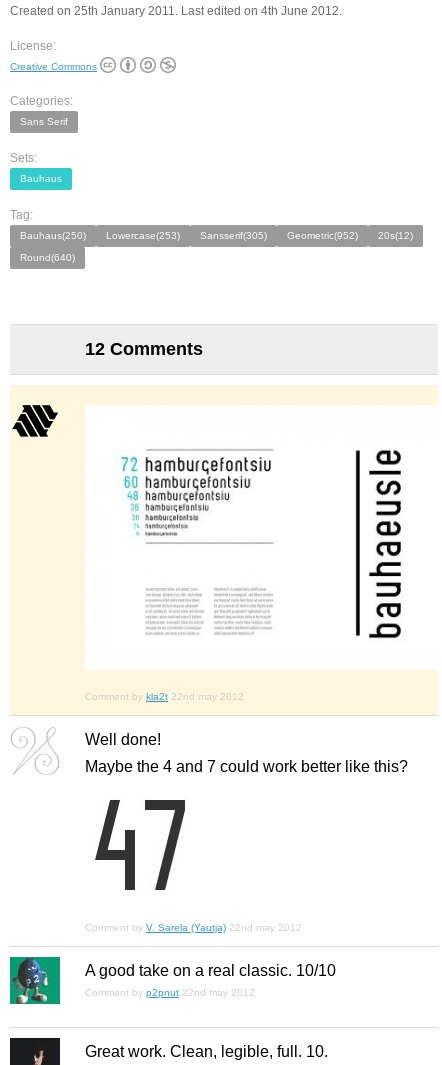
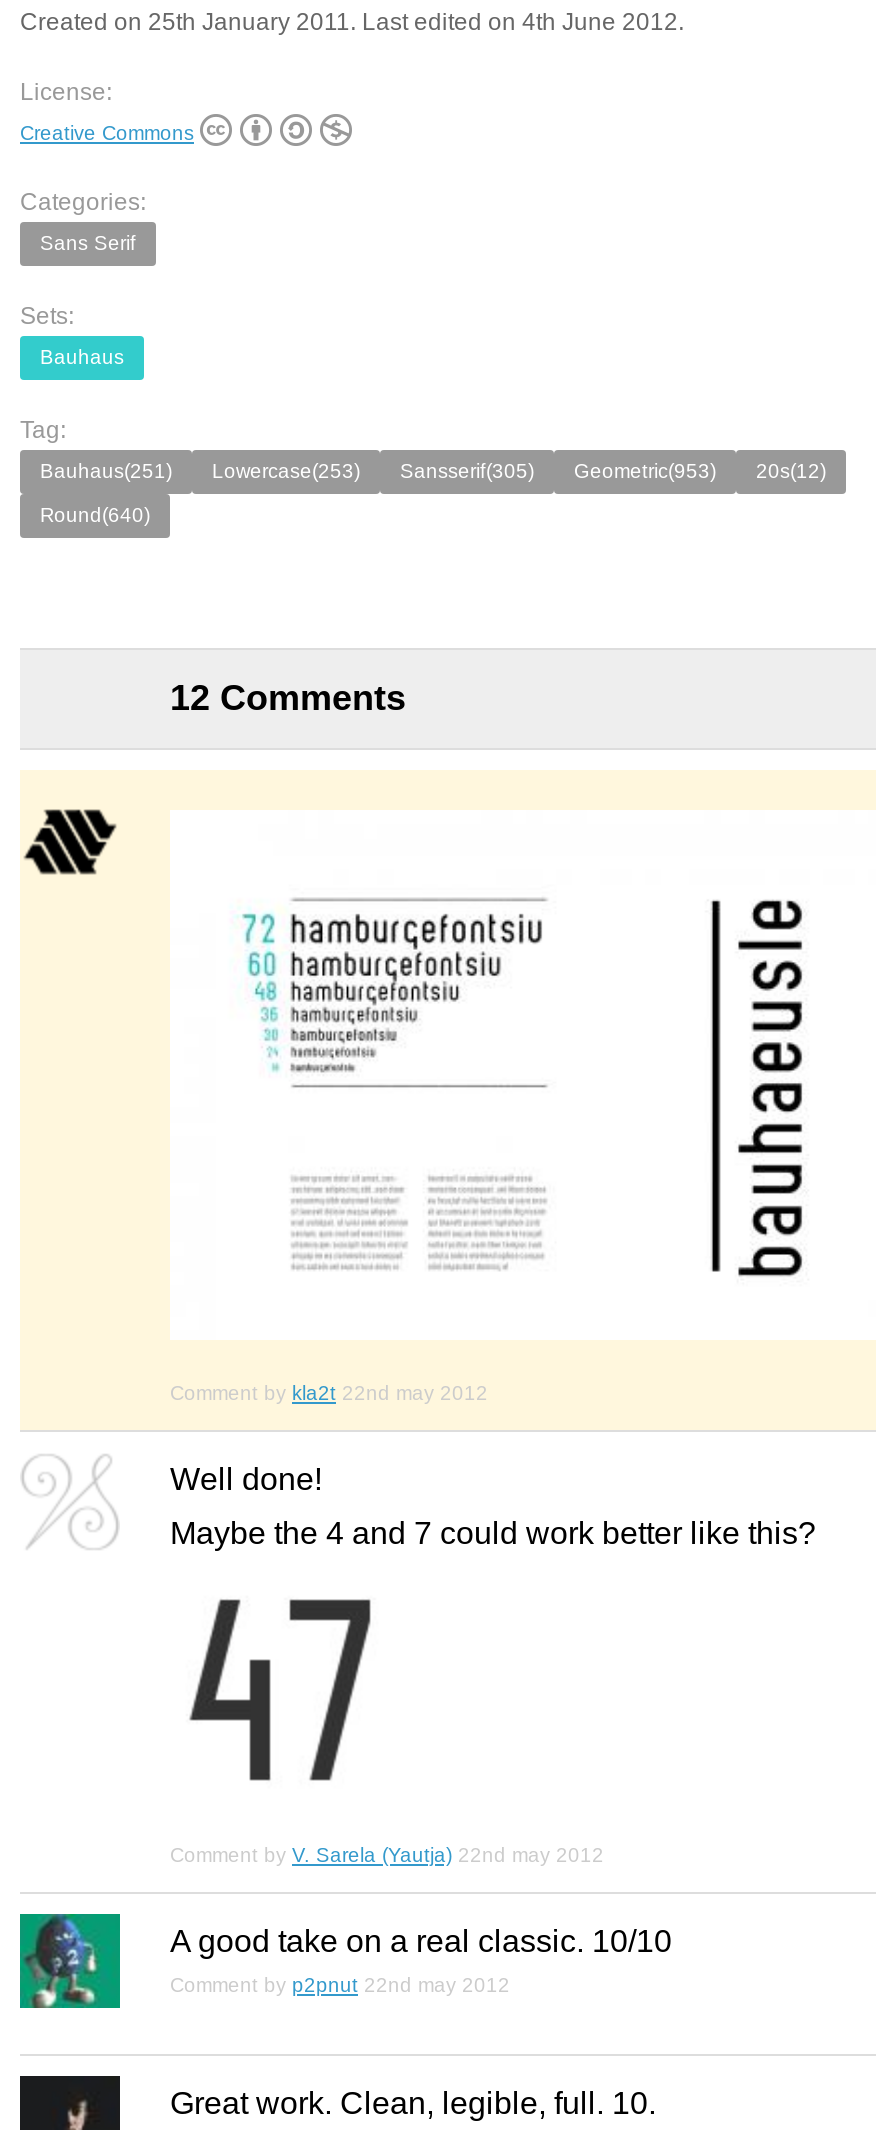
- Bauhaus(250)
+ Bauhaus(251)

- Geometric(952)
+ Geometric(953)
